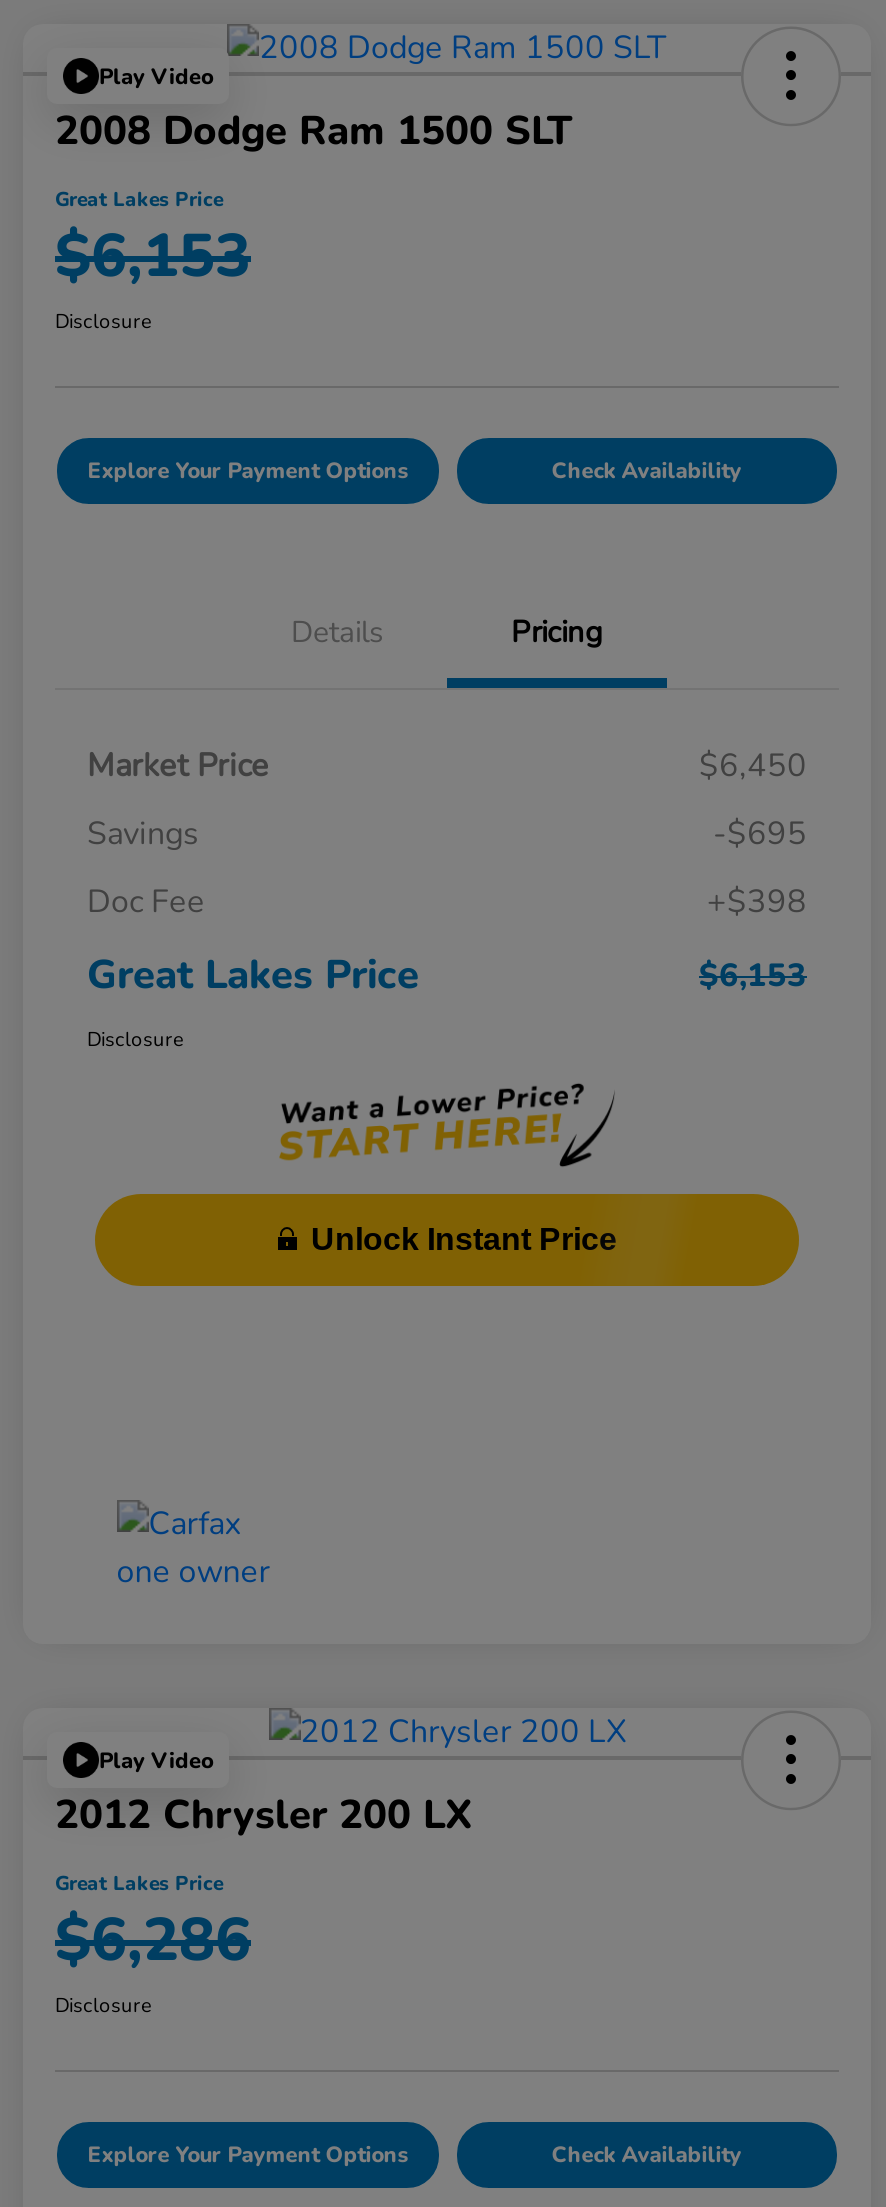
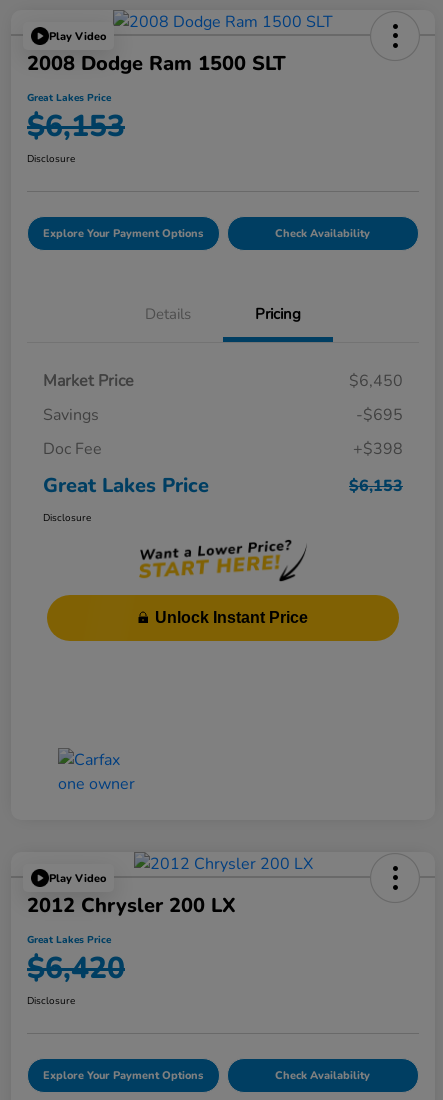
- $6,286
+ $6,420
